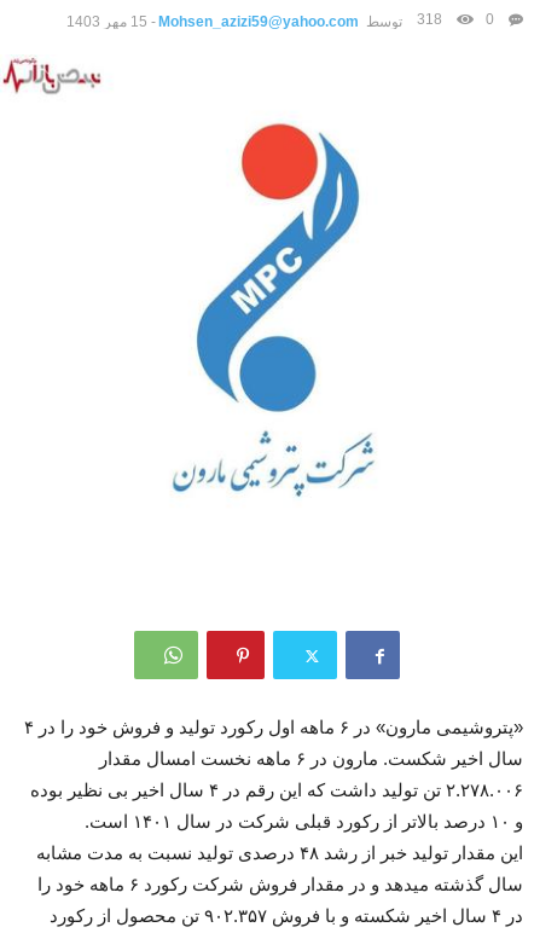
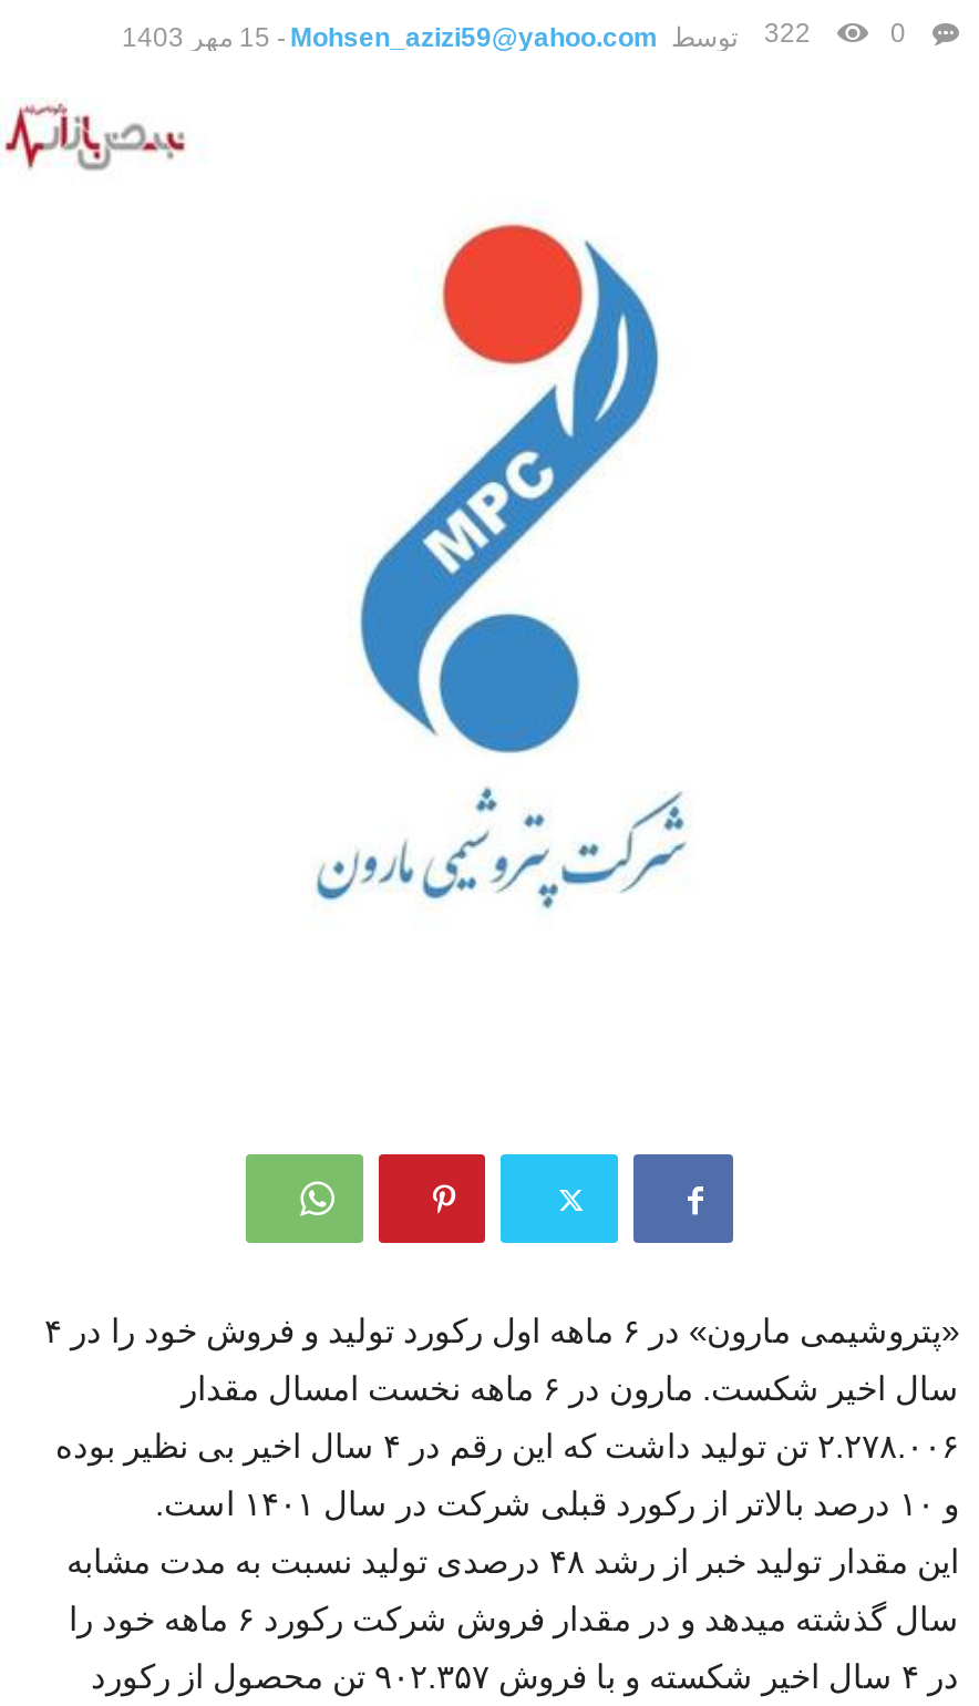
- 318
+ 322
